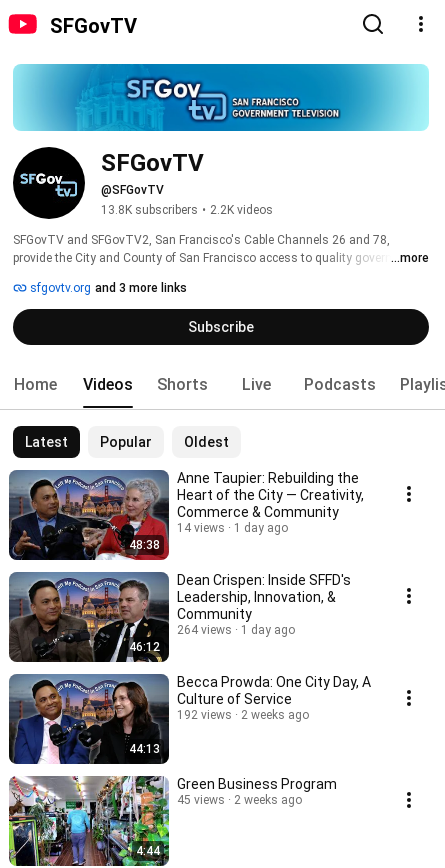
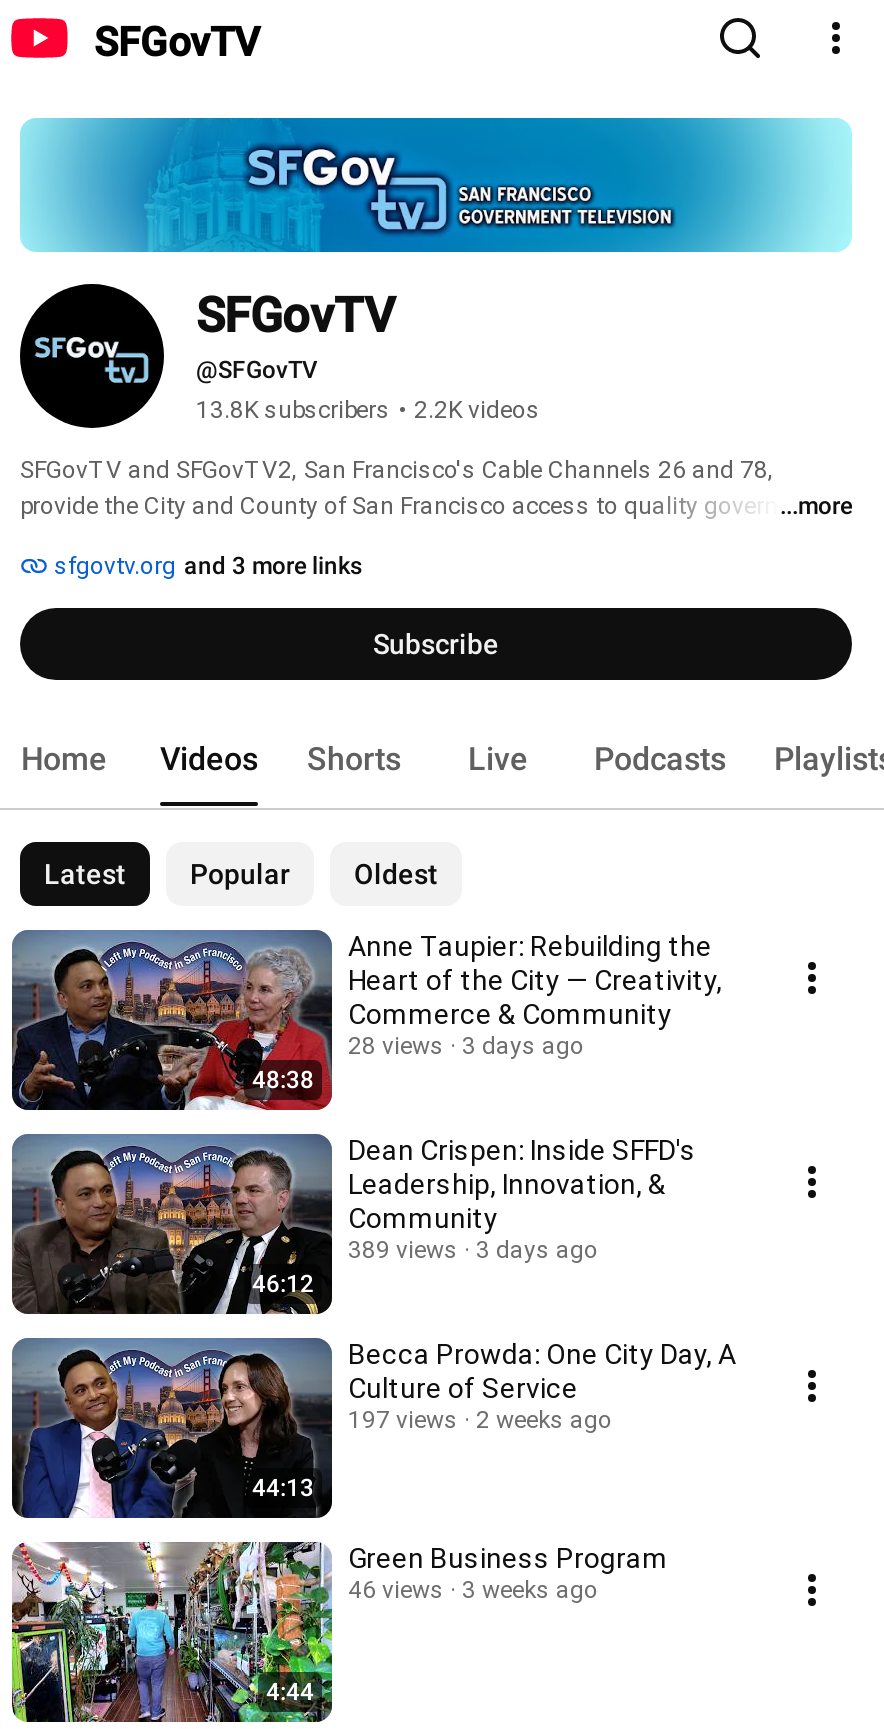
- 14 views
+ 28 views

- 1 day ago
+ 3 days ago

- 264 views
+ 389 views

- 1 day ago
+ 3 days ago

- 192 views 2 weeks ago
+ 197 views 2 weeks ago

- 45 views
+ 46 views

- 2 weeks ago
+ 3 weeks ago
